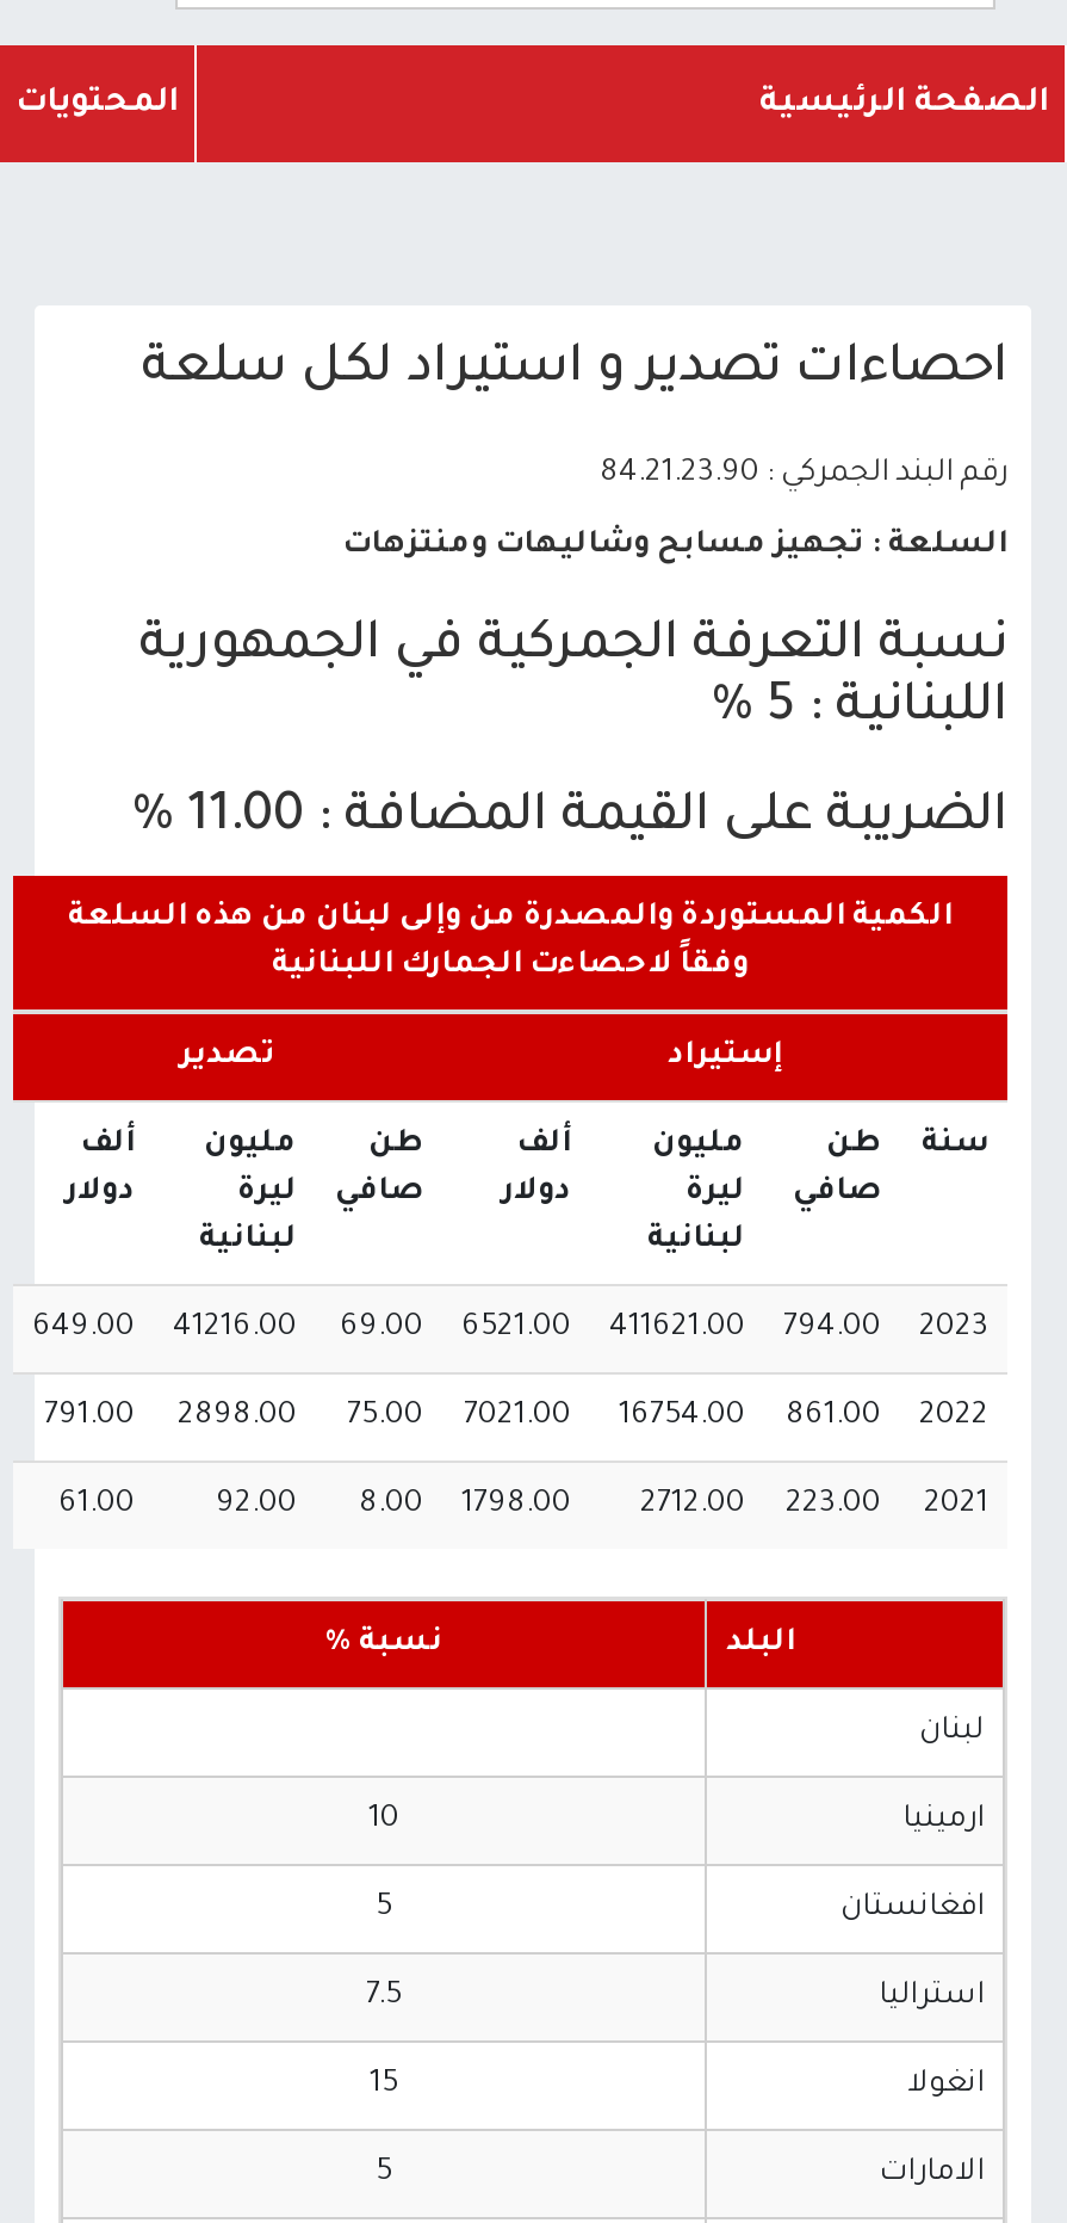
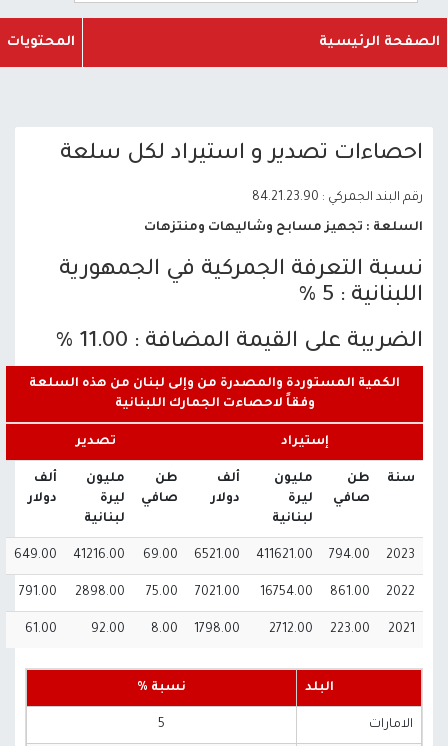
- لبنان
- ارمينيا
- 10
- افغانستان
- 5
- استراليا
- 7.5
- انغولا
- 15
